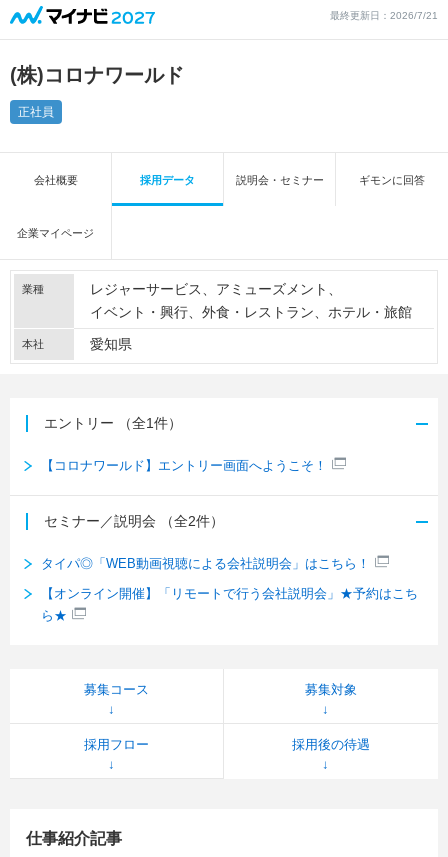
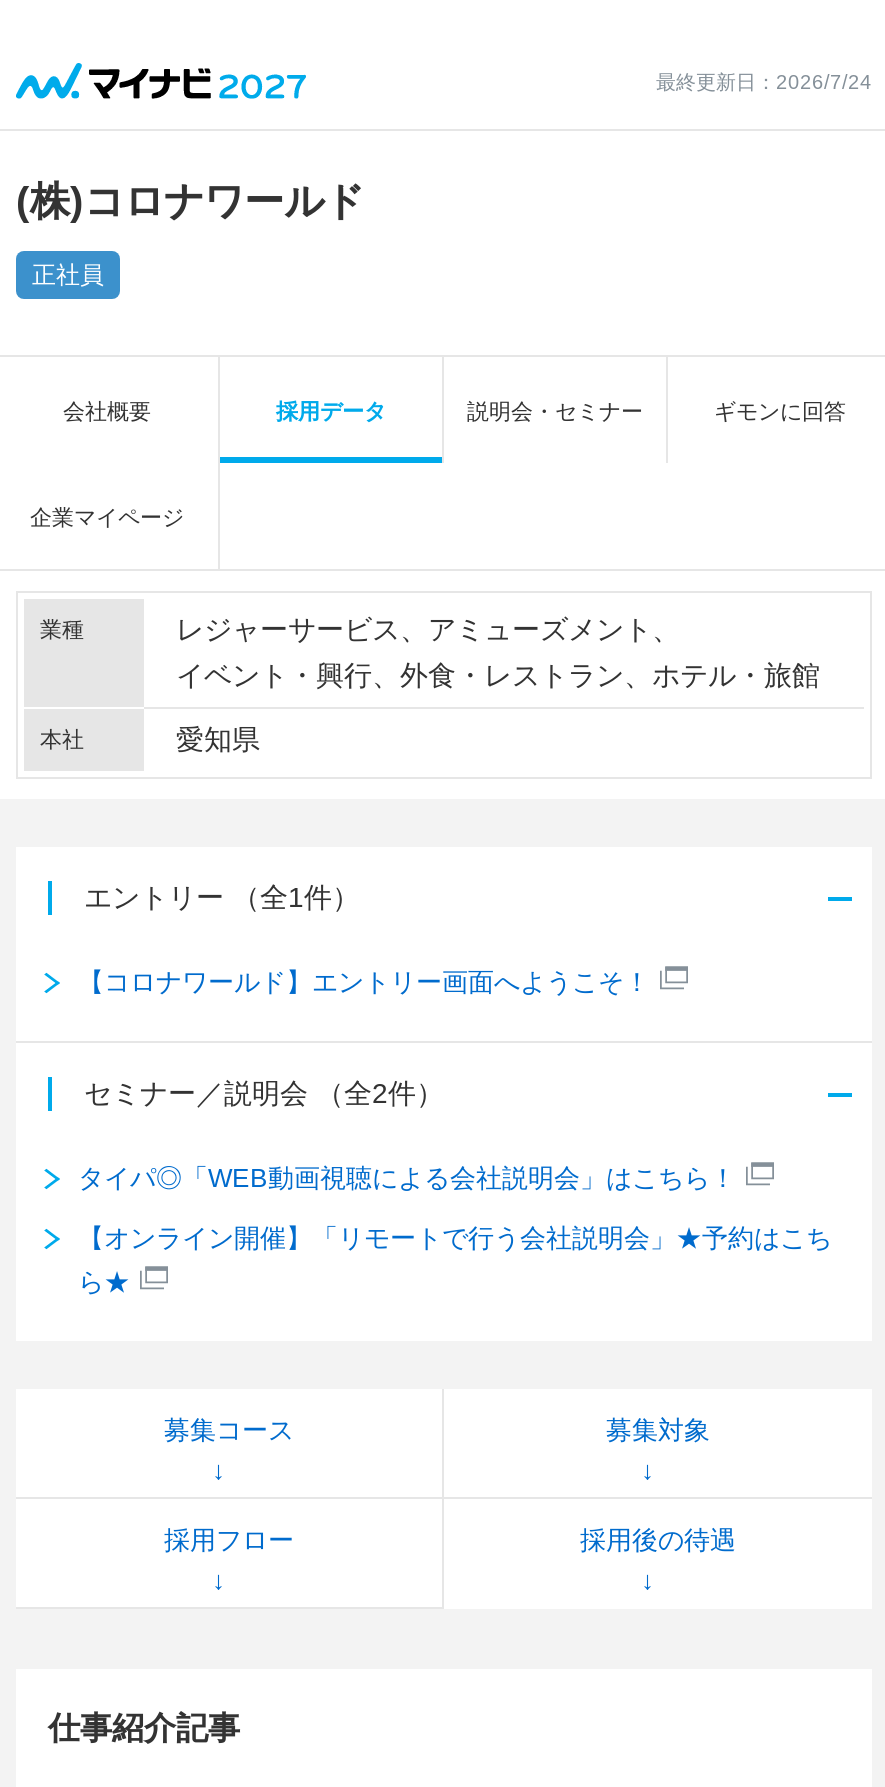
- 最終更新日：2026/7/21
+ 最終更新日：2026/7/24
